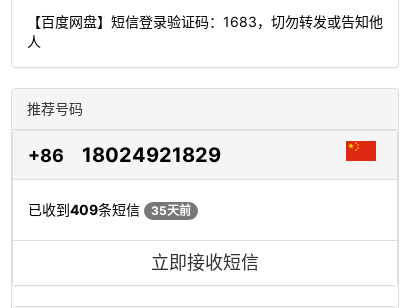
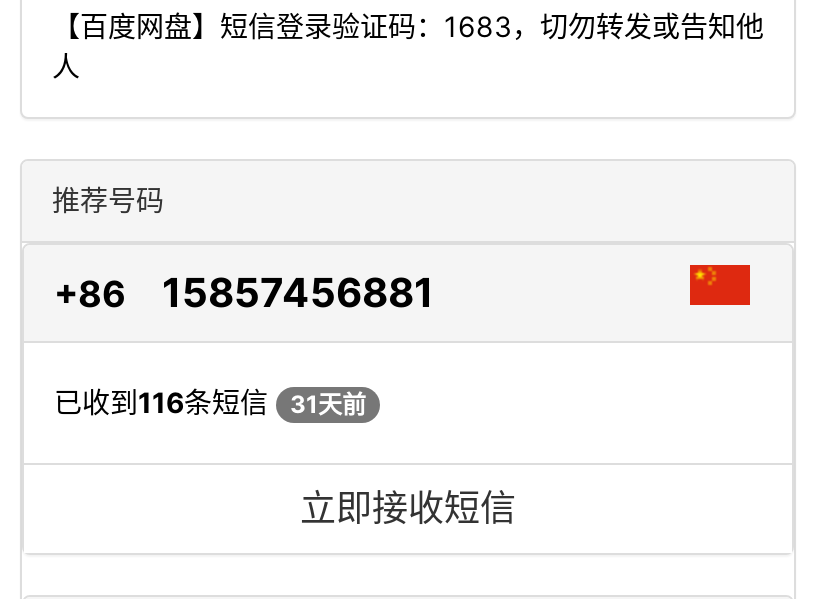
- +86 18024921829
+ +86 15857456881

- 已收到409条短信
+ 已收到116条短信

- 35天前
+ 31天前
